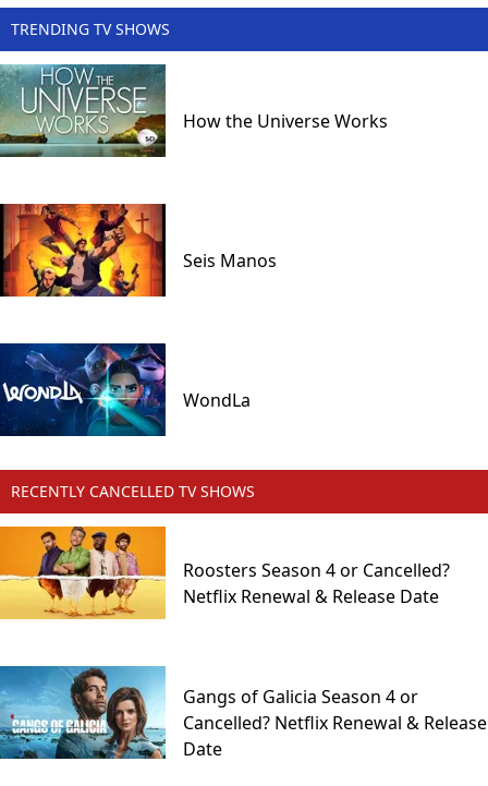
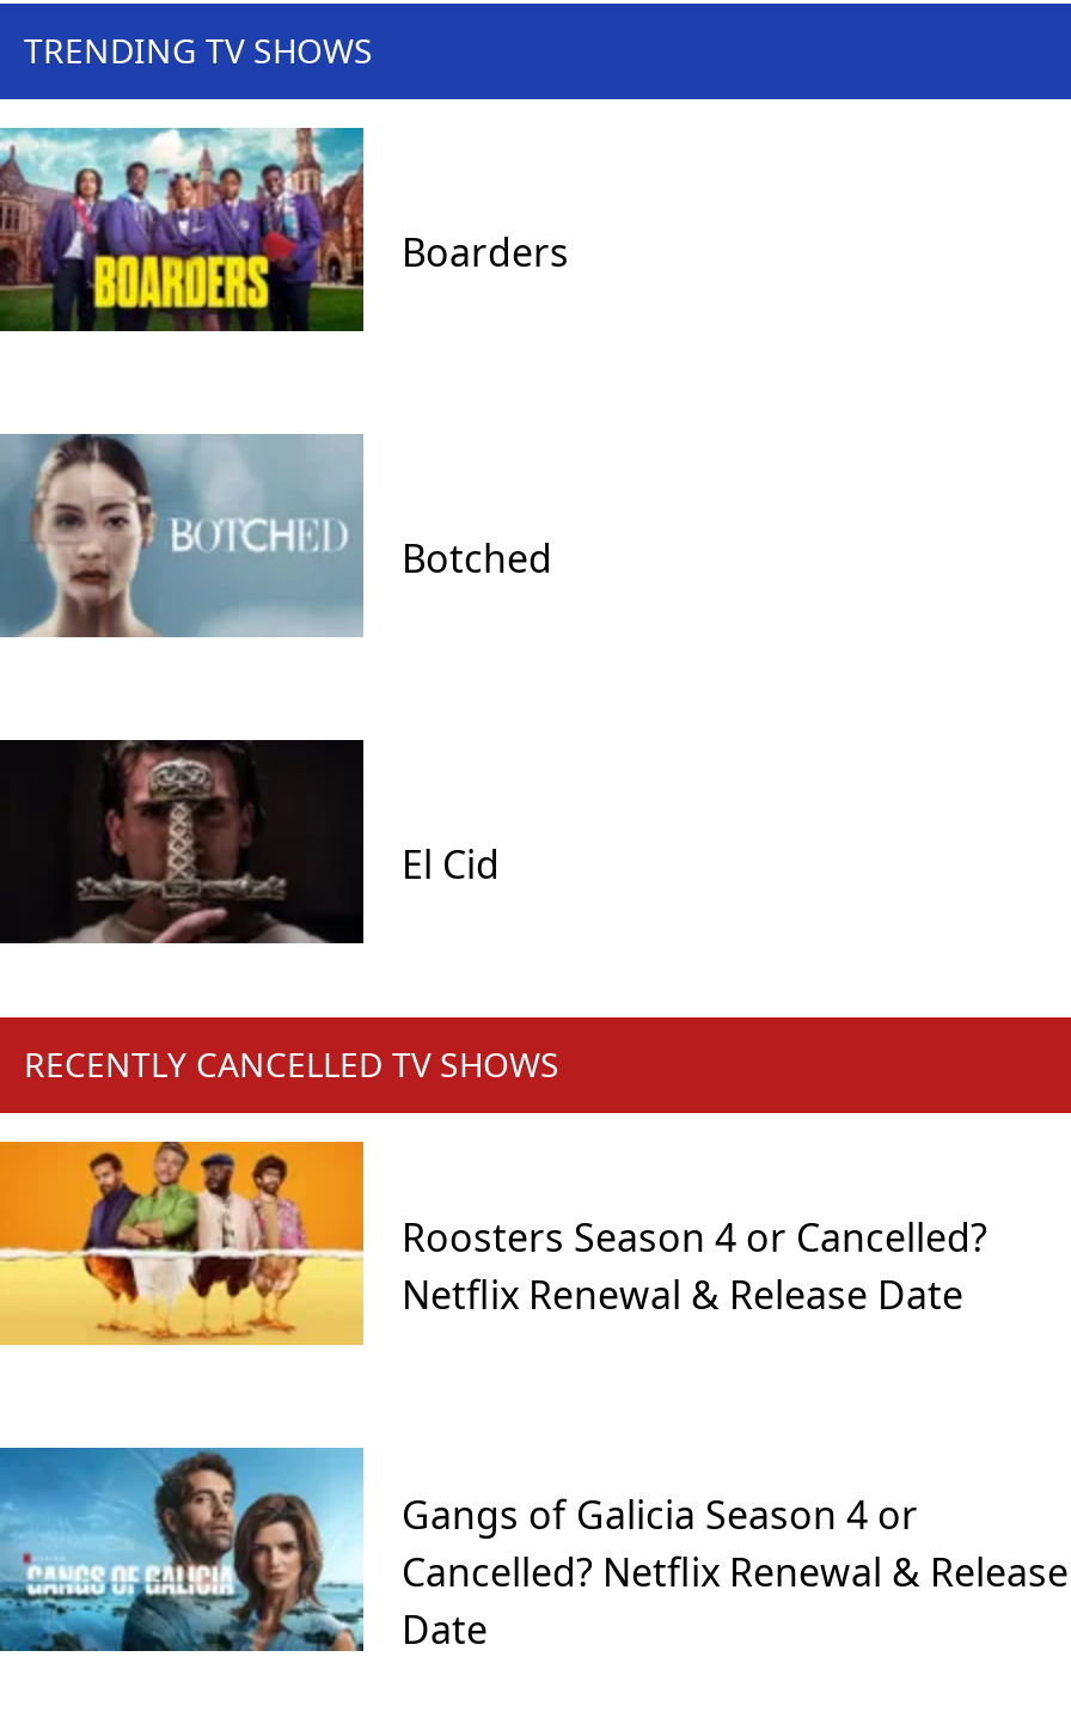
- [image]
- How the Universe Works
+ [image]
+ Boarders

- [image]
- Seis Manos
+ [image]
+ Botched

- [image]
- WondLa
+ [image]
+ El Cid
